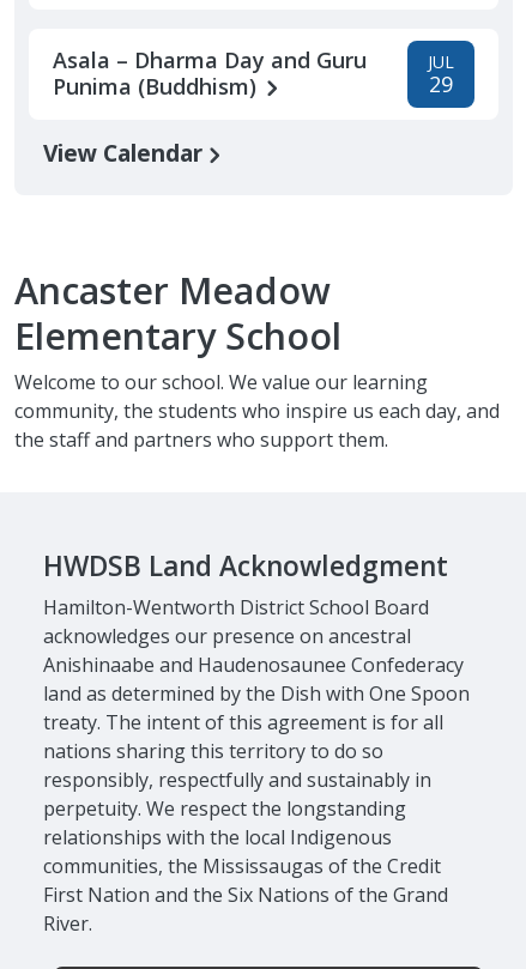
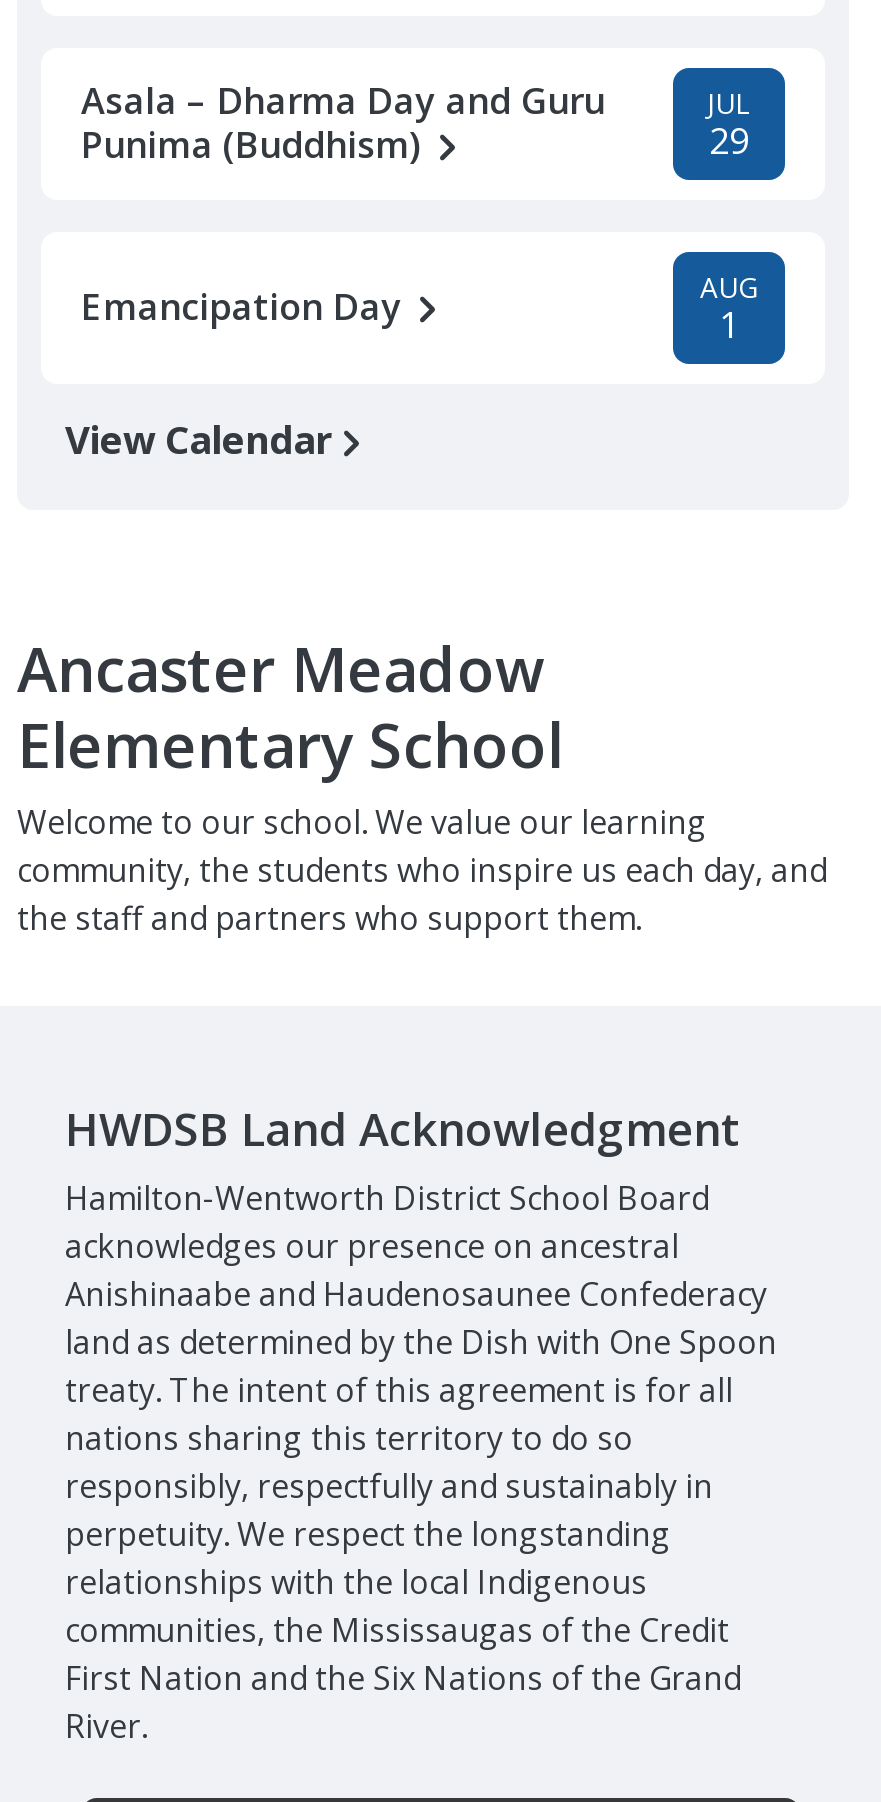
+ Emancipation Day
+ AUG
+ 1
